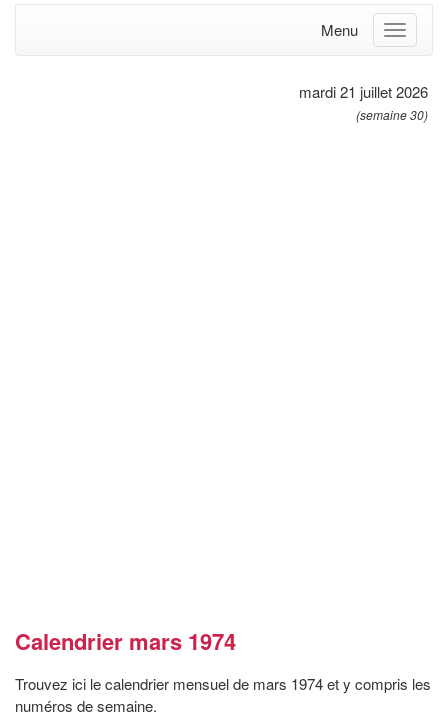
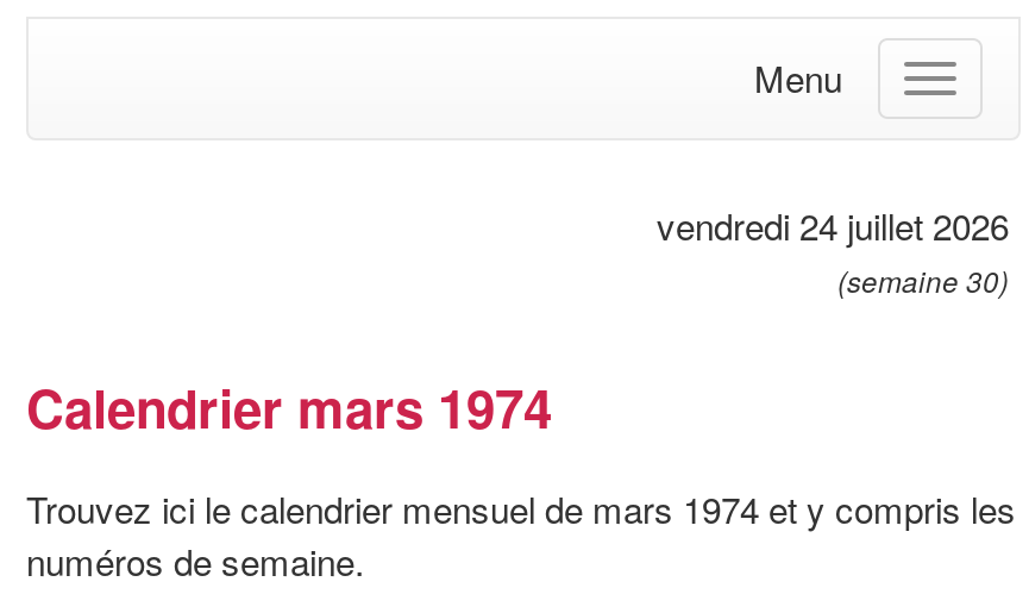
- mardi 21 juillet 2026
+ vendredi 24 juillet 2026
